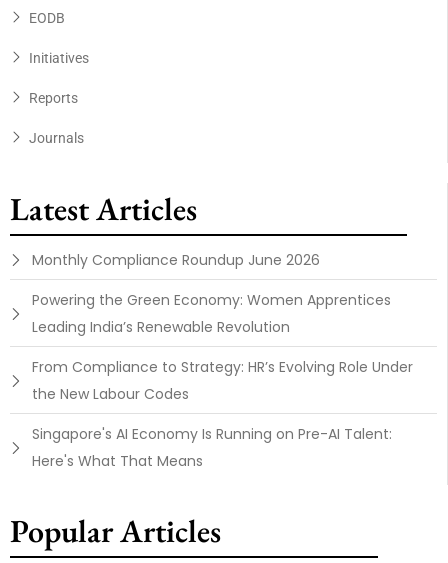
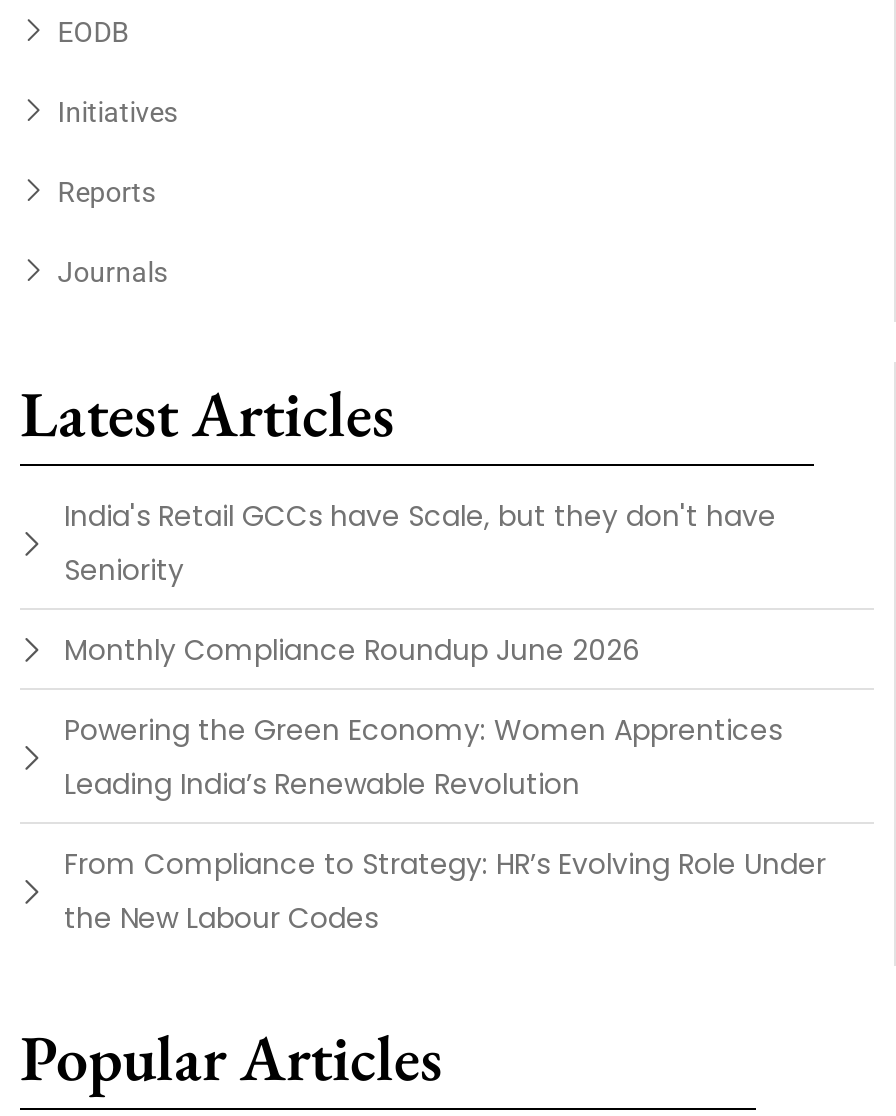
+ India's Retail GCCs have Scale, but they don't have
+ Seniority

moved down: Monthly Compliance Roundup June 2026 | Powering the Green Economy: Women Apprentices | Leading India’s Renewable Revolution | From Compliance to Strategy: HR’s Evolving Role Under | the New Labour Codes

- Singapore's AI Economy Is Running on Pre-AI Talent:
- Here's What That Means
